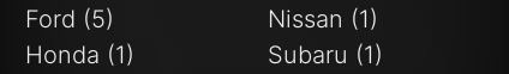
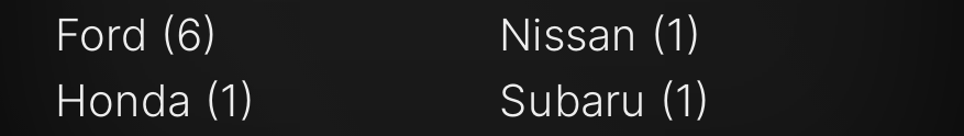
- Ford (5)
+ Ford (6)
